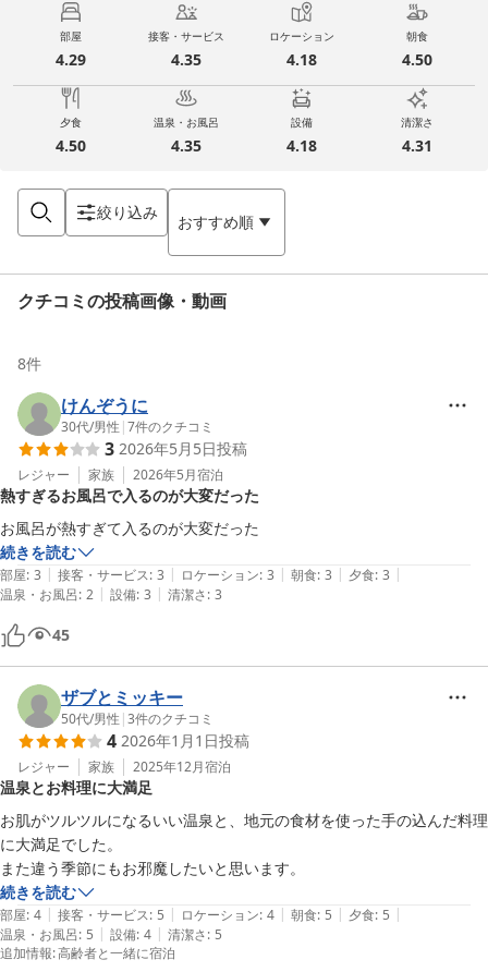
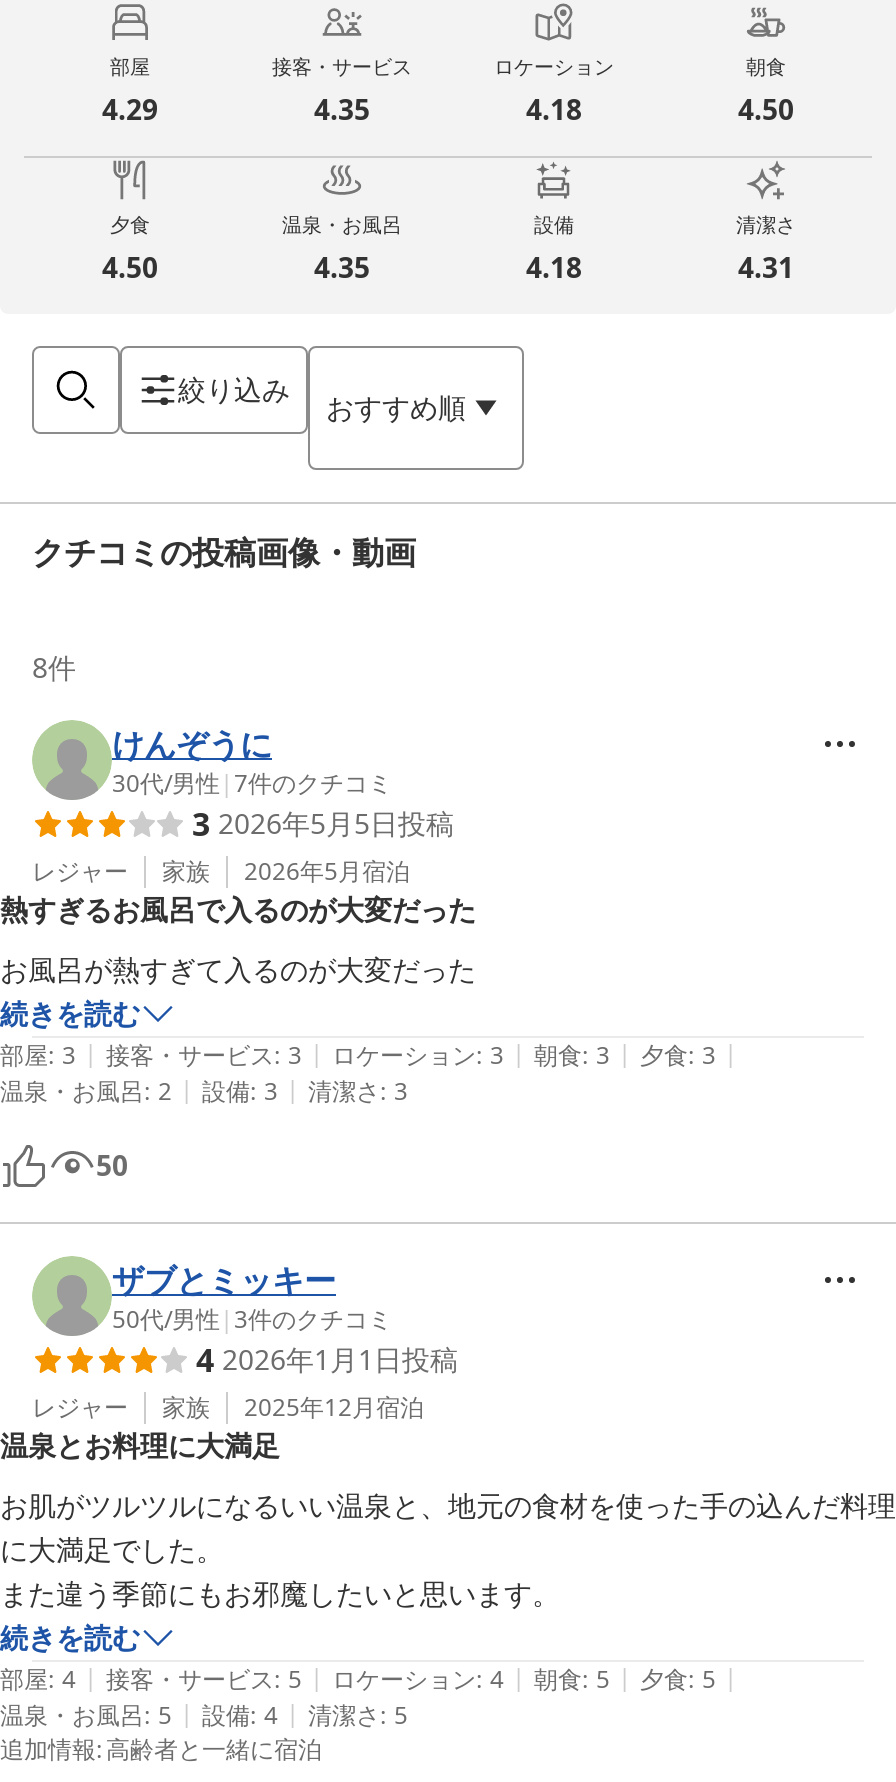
- 45
+ 50
